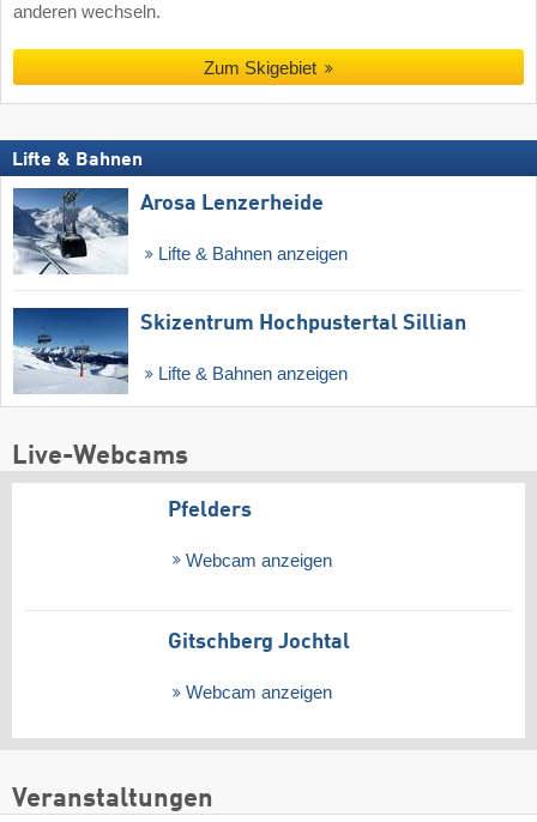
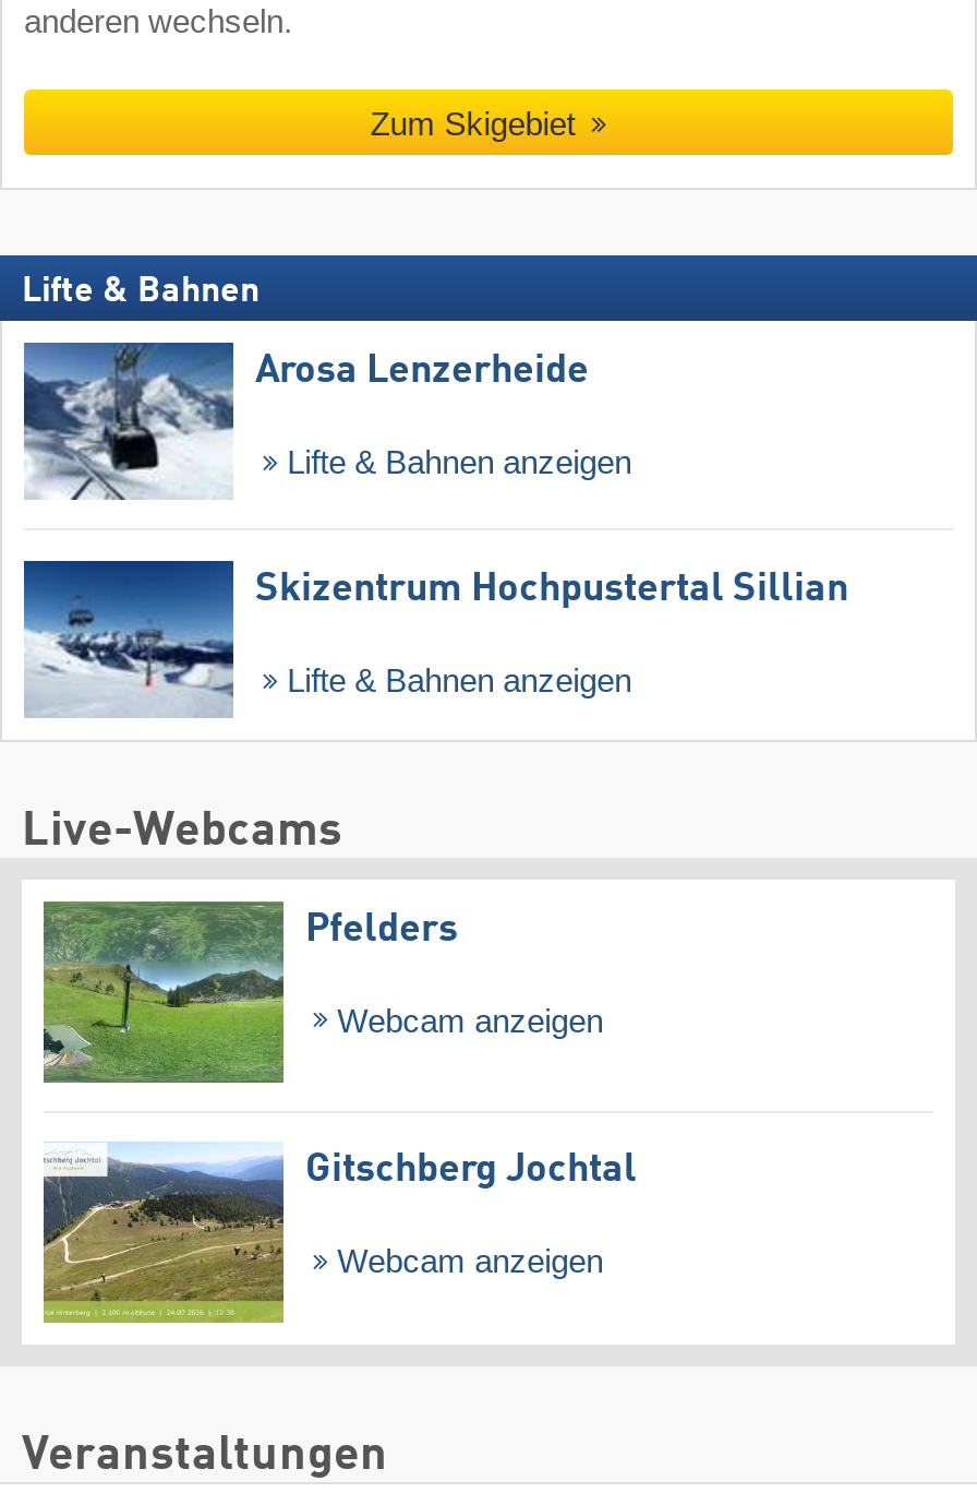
+ [image]

+ [image]
